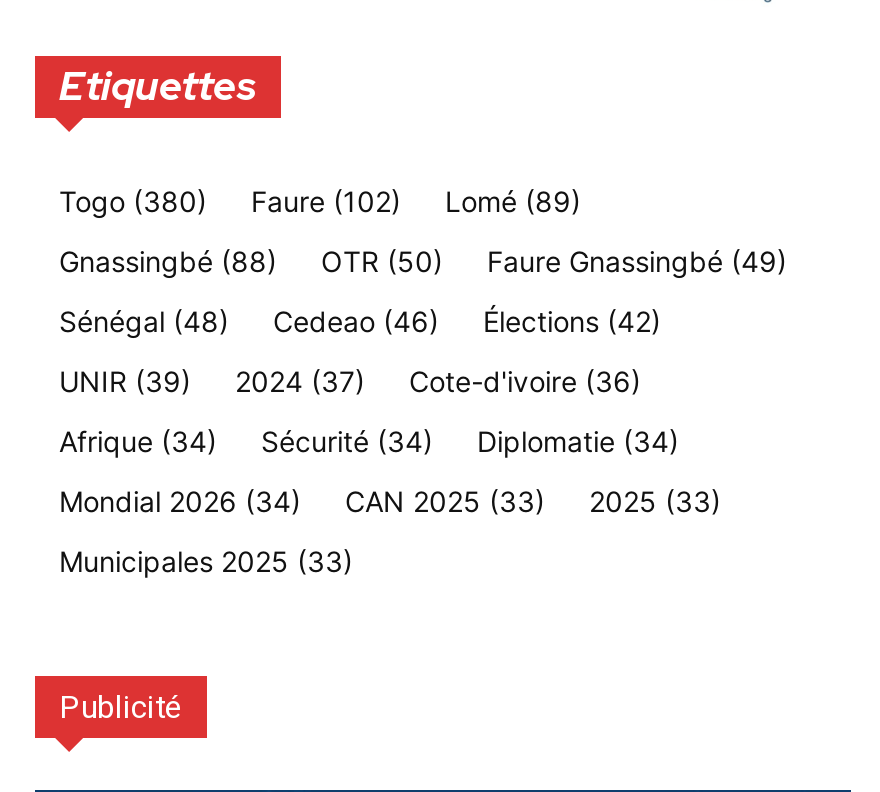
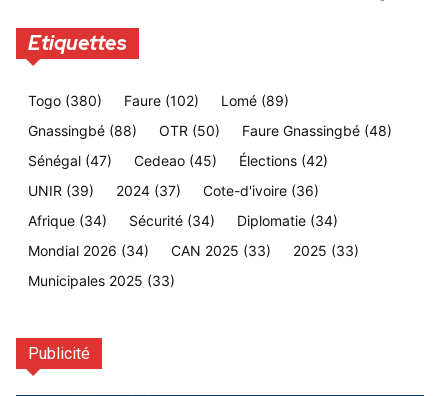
- Faure Gnassingbé (49)
+ Faure Gnassingbé (48)

- Sénégal (48)
+ Sénégal (47)

- Cedeao (46)
+ Cedeao (45)
